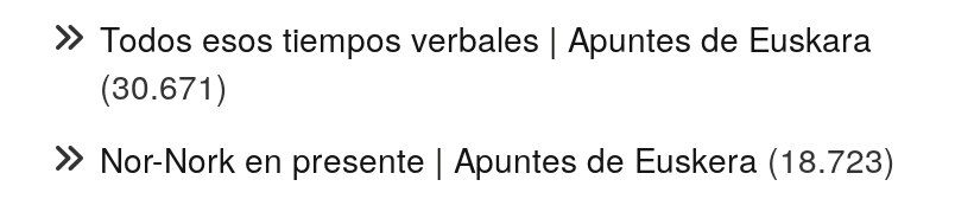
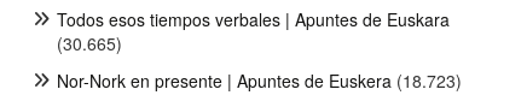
- (30.671)
+ (30.665)
